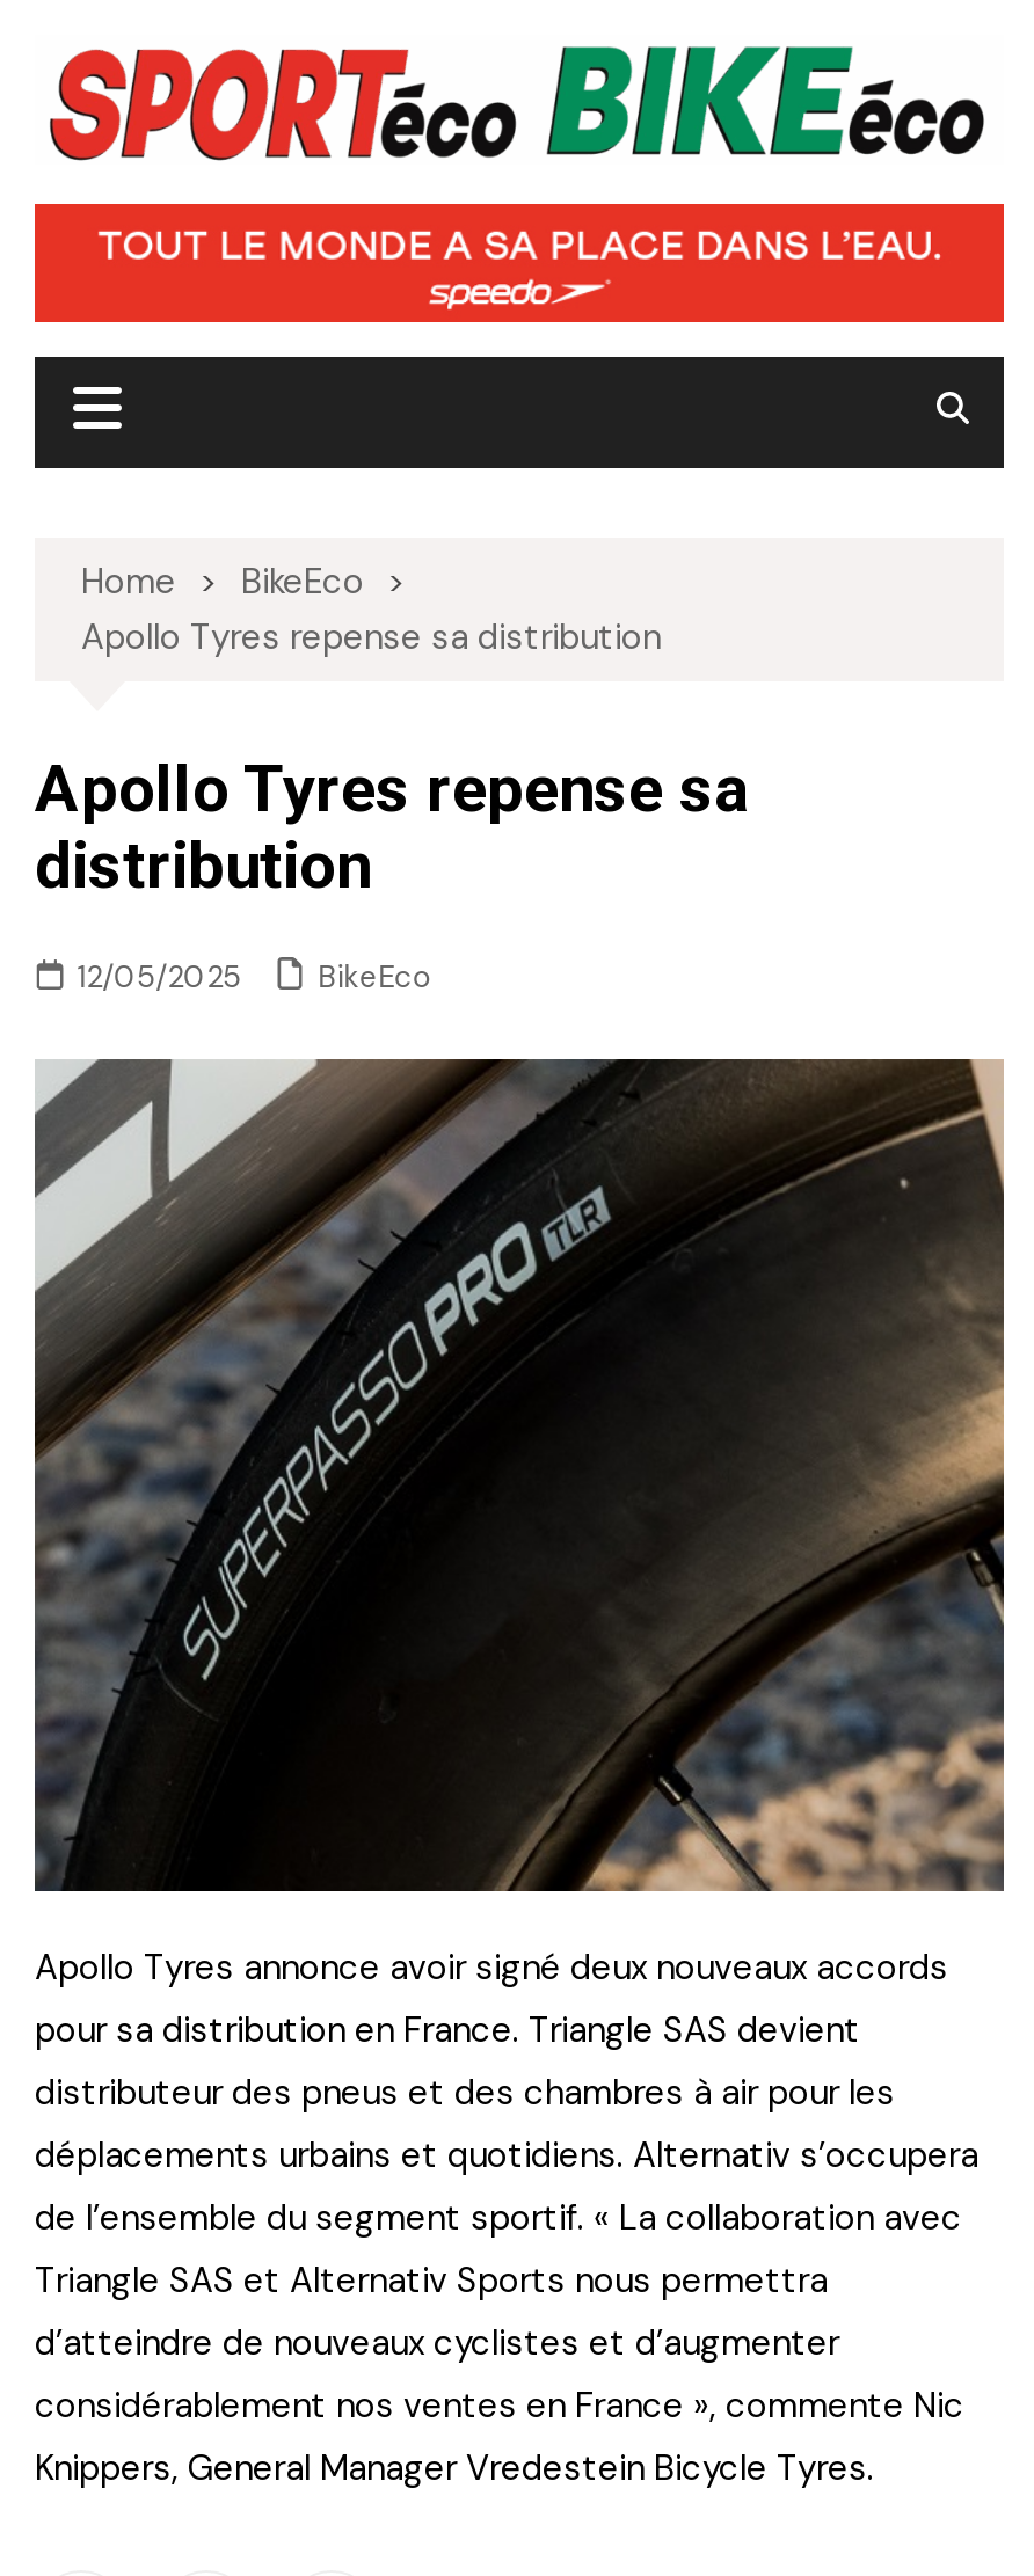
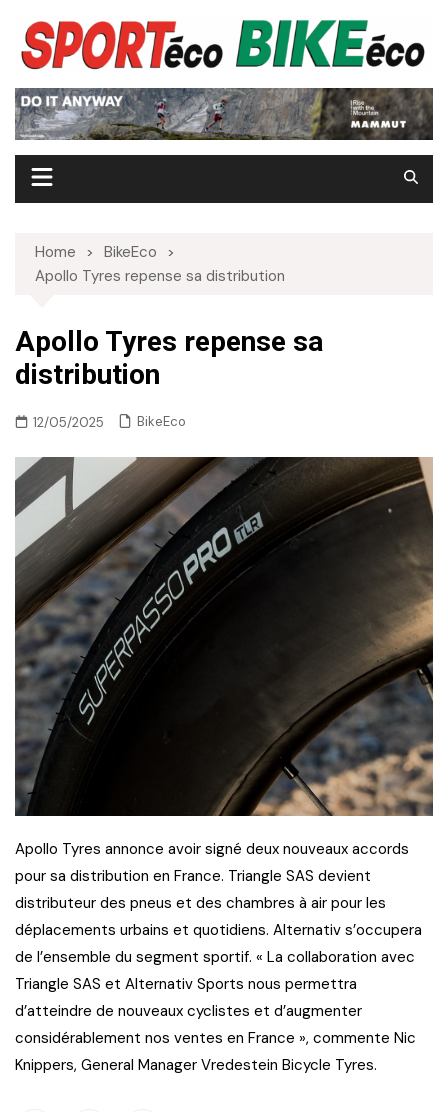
- [image]
+ [image]
